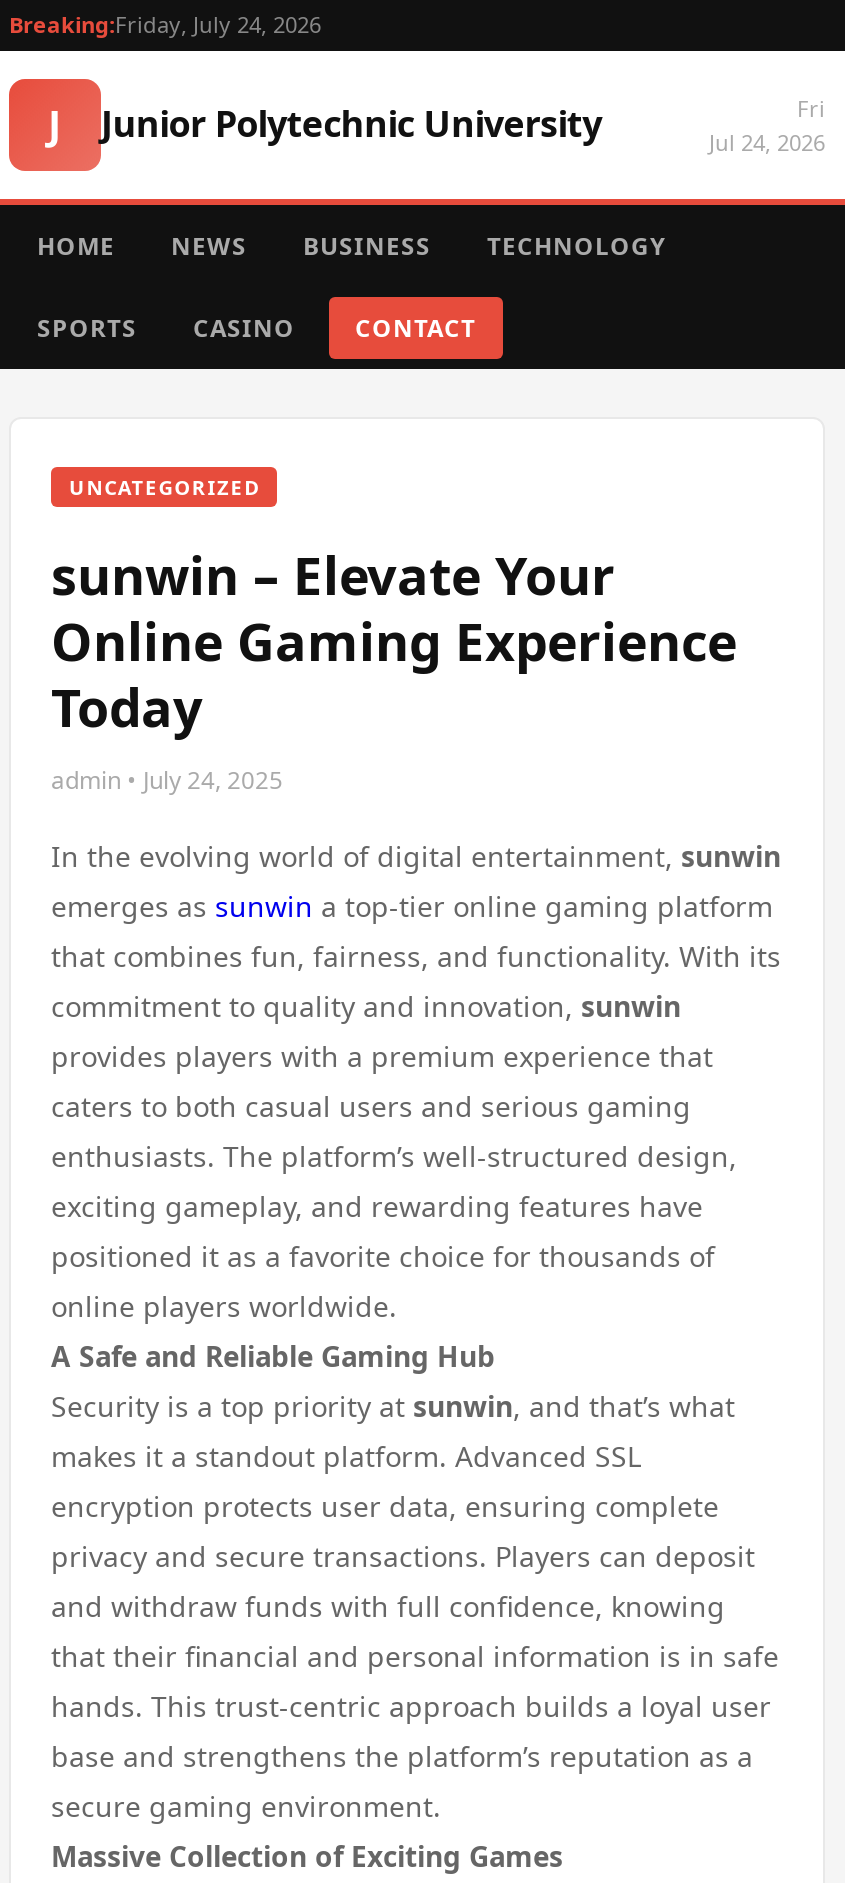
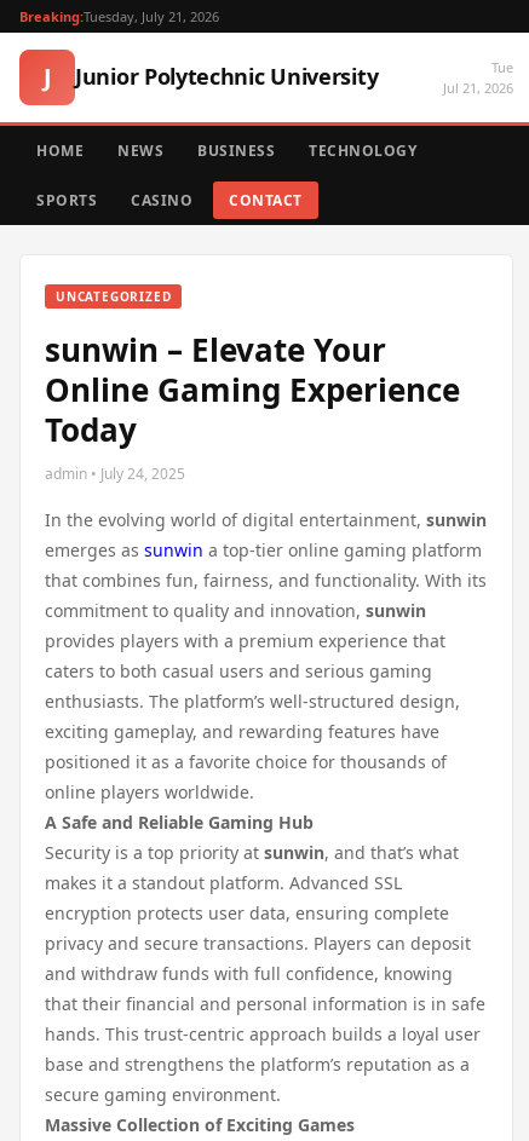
- Breaking:Friday, July 24, 2026
+ Breaking:Tuesday, July 21, 2026

- Fri
- Jul 24, 2026
+ Tue
+ Jul 21, 2026
